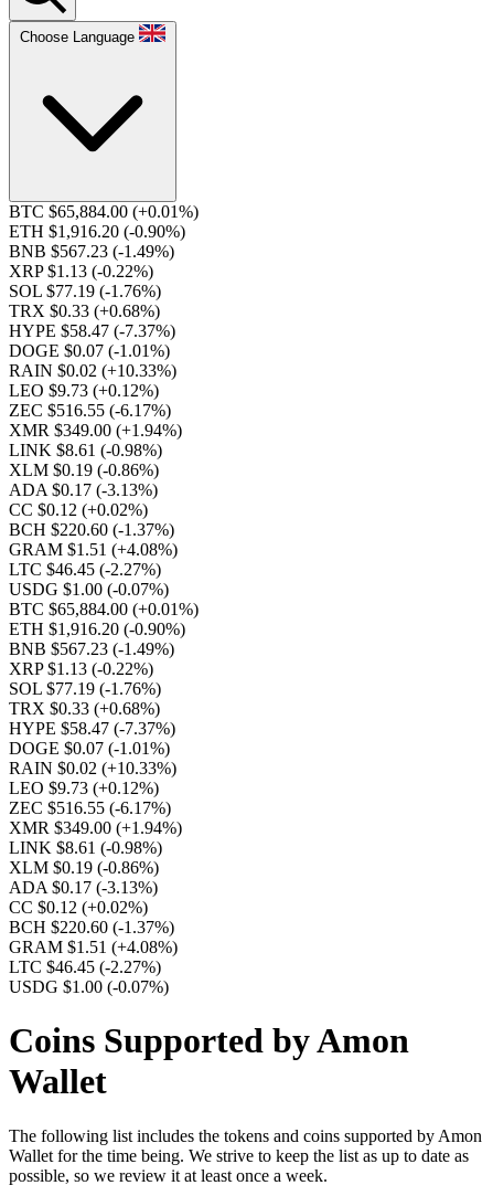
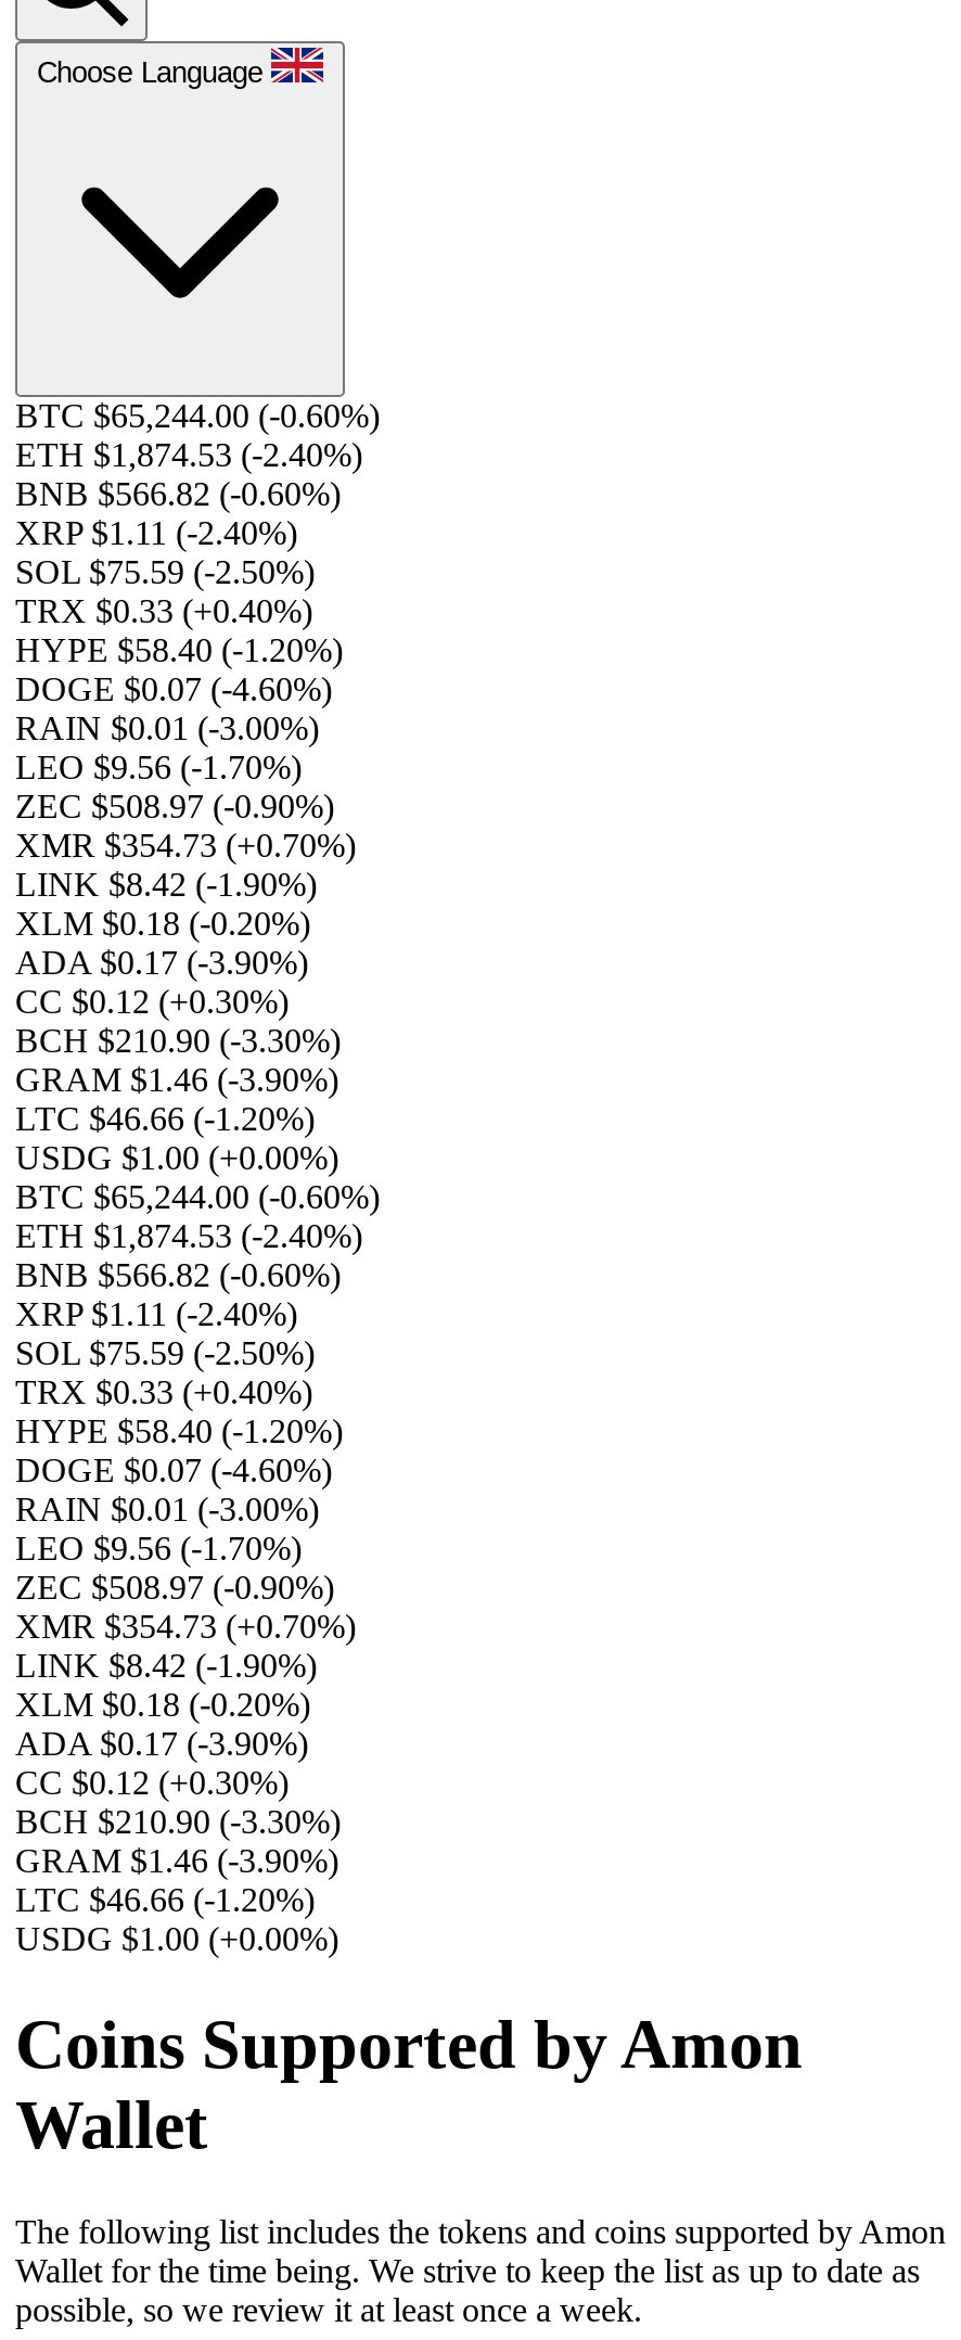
- BTC $65,884.00(+0.01%)
+ BTC $65,244.00(-0.60%)

- ETH $1,916.20 (-0.90%)
+ ETH $1,874.53 (-2.40%)

- BNB $567.23 (-1.49%)
+ BNB $566.82 (-0.60%)

- XRP $1.13 (-0.22%)
+ XRP $1.11 (-2.40%)

- SOL $77.19 (-1.76%)
+ SOL $75.59 (-2.50%)

- TRX $0.33 (+0.68%)
+ TRX $0.33 (+0.40%)

- HYPE $58.47 (-7.37%)
+ HYPE $58.40 (-1.20%)

- DOGE $0.07 (-1.01%)
+ DOGE $0.07 (-4.60%)

- RAIN $0.02 (+10.33%)
+ RAIN $0.01 (-3.00%)

- LEO $9.73 (+0.12%)
+ LEO $9.56 (-1.70%)

- ZEC $516.55 (-6.17%)
+ ZEC $508.97 (-0.90%)

- XMR $349.00(+1.94%)
+ XMR $354.73(+0.70%)

- LINK $8.61 (-0.98%)
+ LINK $8.42 (-1.90%)

- XLM $0.19 (-0.86%)
+ XLM $0.18 (-0.20%)

- ADA $0.17 (-3.13%)
+ ADA $0.17 (-3.90%)

- CC $0.12 (+0.02%)
+ CC $0.12 (+0.30%)

- BCH $220.60 (-1.37%)
+ BCH $210.90 (-3.30%)

- GRAM $1.51 (+4.08%)
+ GRAM $1.46 (-3.90%)

- LTC $46.45 (-2.27%)
+ LTC $46.66 (-1.20%)

- USDG $1.00(-0.07%)
+ USDG $1.00(+0.00%)

- BTC $65,884.00 (+0.01%)
+ BTC $65,244.00 (-0.60%)

- ETH $1,916.20 (-0.90%)
+ ETH $1,874.53 (-2.40%)

- BNB $567.23 (-1.49%)
+ BNB $566.82 (-0.60%)

- XRP $1.13 (-0.22%)
+ XRP $1.11 (-2.40%)

- SOL $77.19 (-1.76%)
+ SOL $75.59 (-2.50%)

- TRX $0.33 (+0.68%)
+ TRX $0.33 (+0.40%)

- HYPE $58.47 (-7.37%)
+ HYPE $58.40 (-1.20%)

- DOGE $0.07 (-1.01%)
+ DOGE $0.07 (-4.60%)

- RAIN $0.02 (+10.33%)
+ RAIN $0.01 (-3.00%)

- LEO $9.73 (+0.12%)
+ LEO $9.56 (-1.70%)

- ZEC $516.55 (-6.17%)
+ ZEC $508.97 (-0.90%)

- XMR $349.00(+1.94%)
+ XMR $354.73(+0.70%)

- LINK $8.61 (-0.98%)
+ LINK $8.42 (-1.90%)

- XLM $0.19 (-0.86%)
+ XLM $0.18 (-0.20%)

- ADA $0.17 (-3.13%)
+ ADA $0.17 (-3.90%)

- CC $0.12 (+0.02%)
+ CC $0.12 (+0.30%)

- BCH $220.60 (-1.37%)
+ BCH $210.90 (-3.30%)

- GRAM $1.51 (+4.08%)
+ GRAM $1.46 (-3.90%)

- LTC $46.45 (-2.27%)
+ LTC $46.66 (-1.20%)

- USDG $1.00(-0.07%)
+ USDG $1.00(+0.00%)
